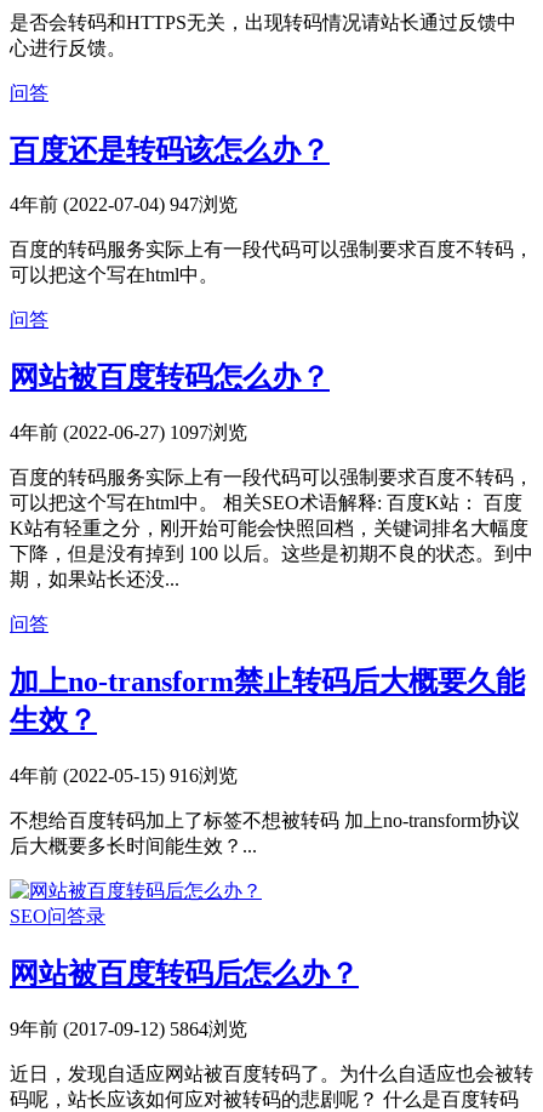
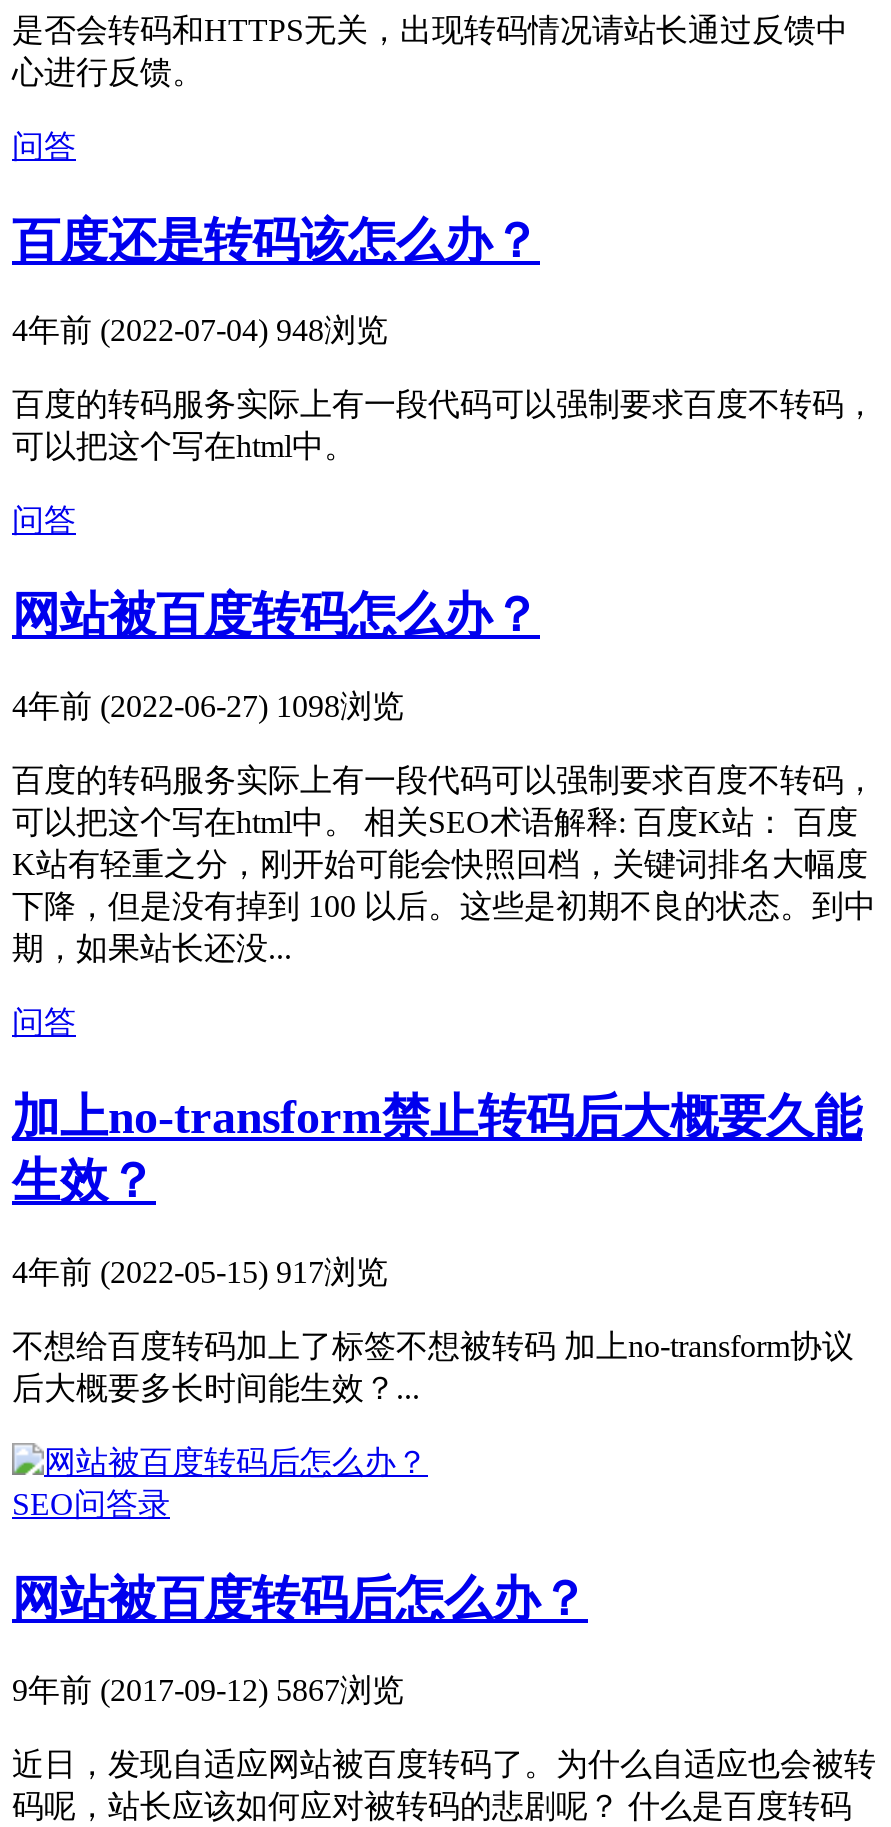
- 4年前 (2022-07-04) 947浏览
+ 4年前 (2022-07-04) 948浏览

- 4年前 (2022-06-27) 1097浏览
+ 4年前 (2022-06-27) 1098浏览

- 4年前 (2022-05-15) 916浏览
+ 4年前 (2022-05-15) 917浏览

- 9年前 (2017-09-12) 5864浏览
+ 9年前 (2017-09-12) 5867浏览
